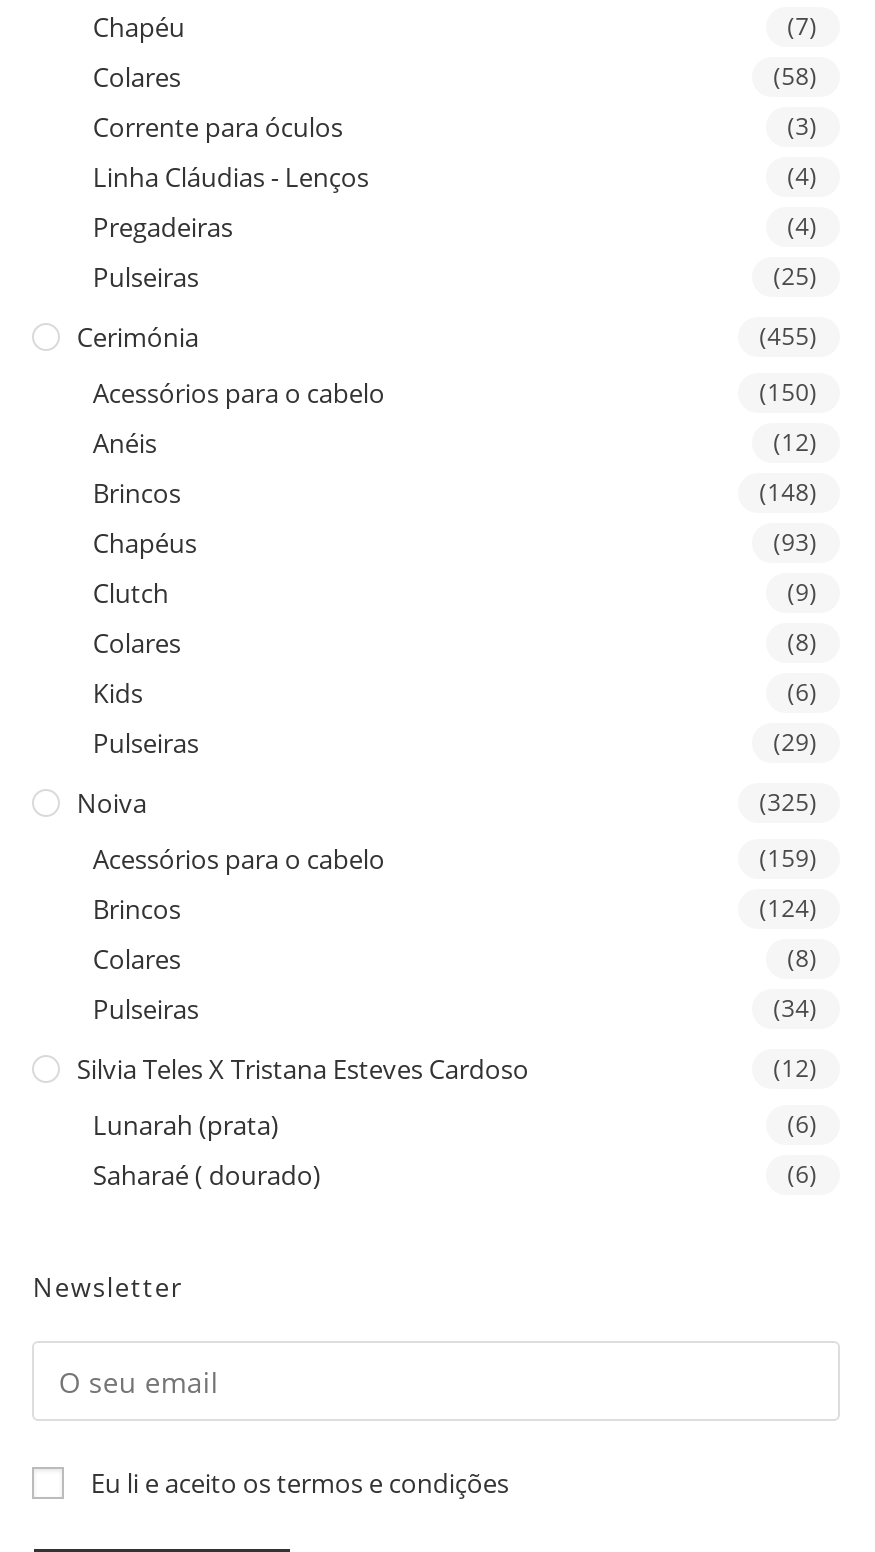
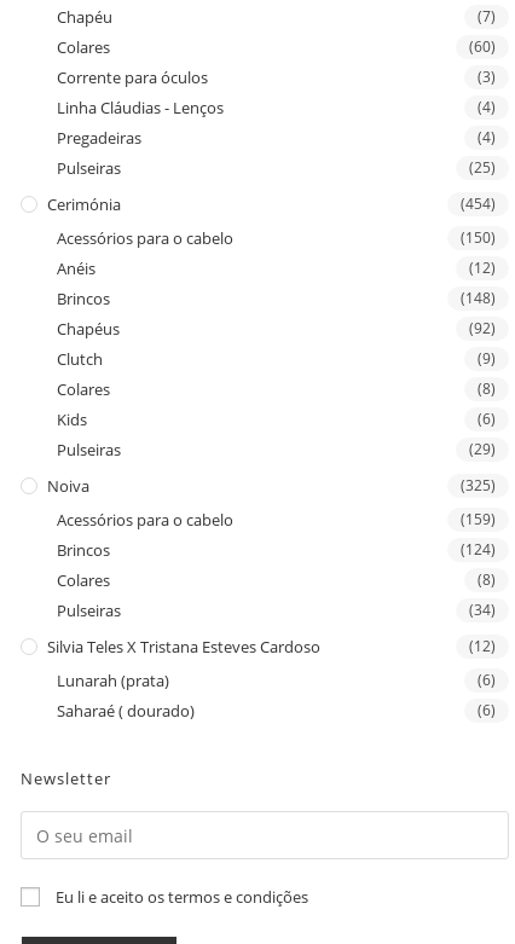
- (58)
+ (60)

- (455)
+ (454)

- (93)
+ (92)
